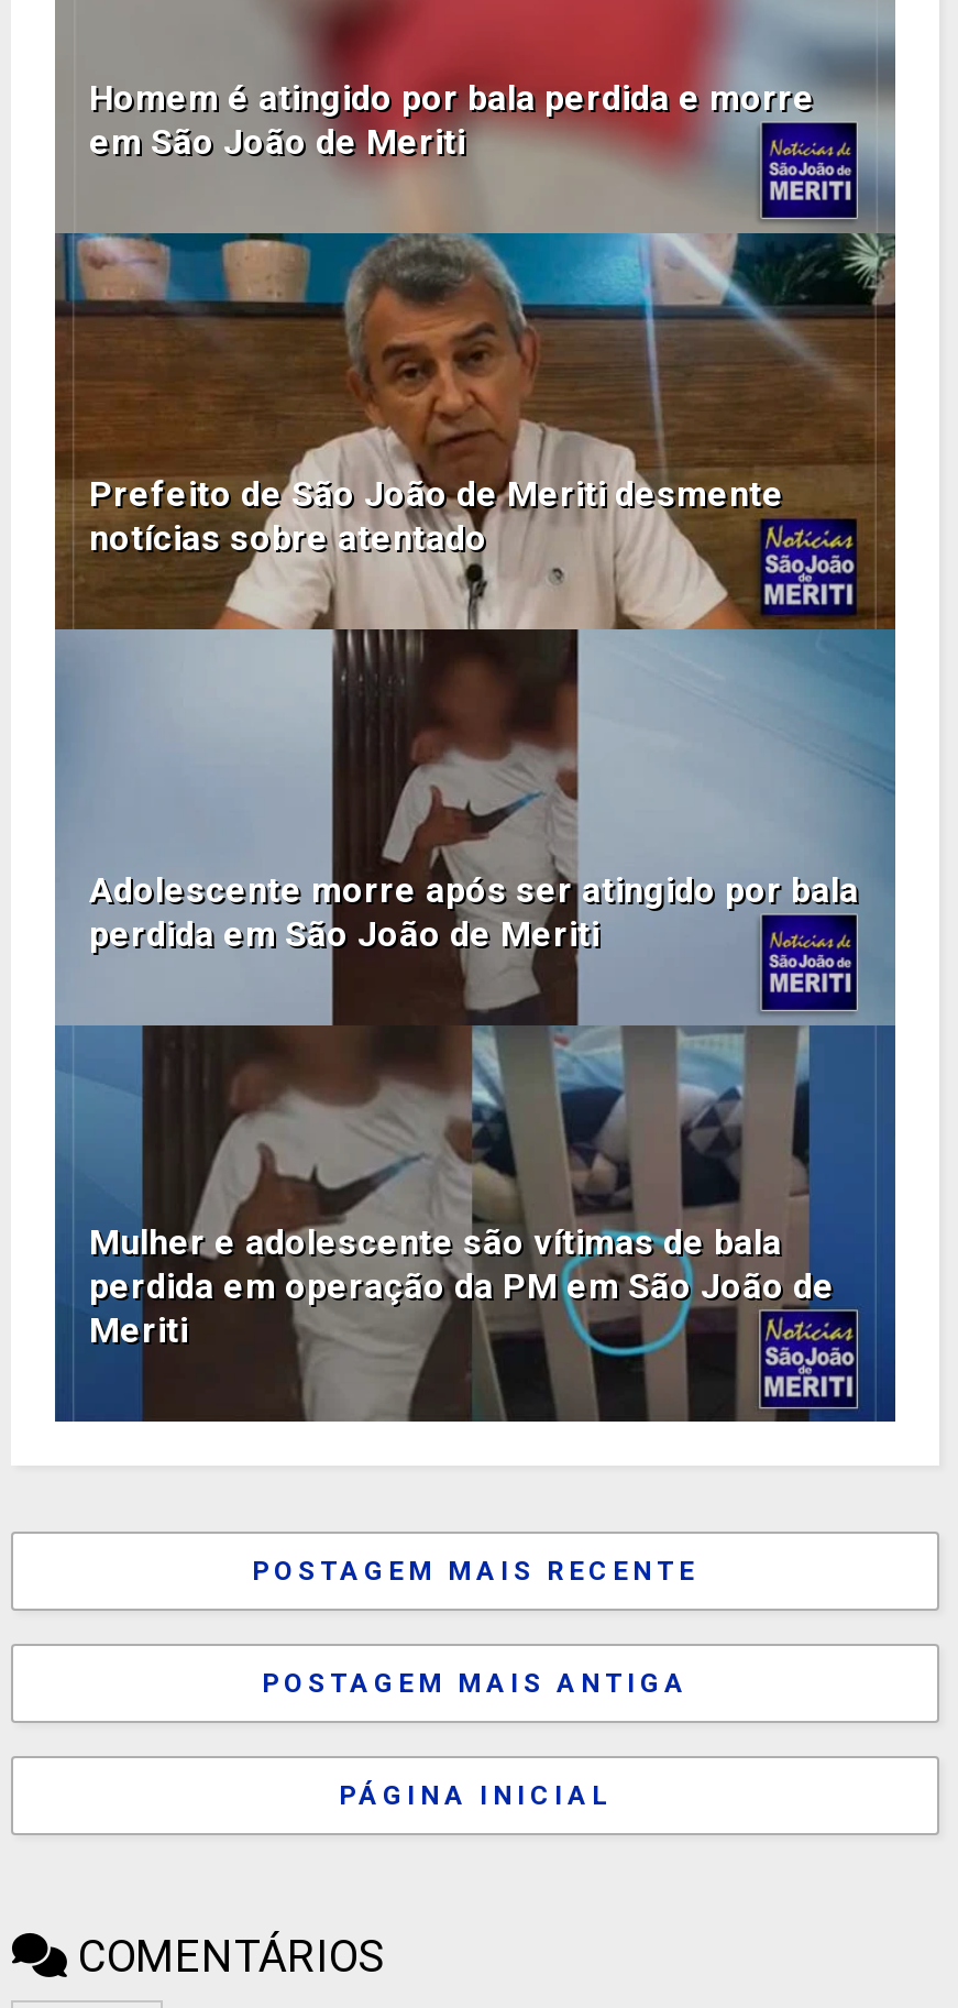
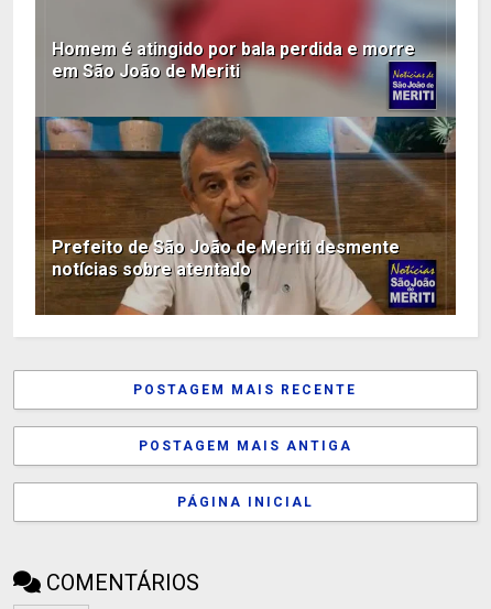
- [image]
- Adolescente morre após ser atingido por bala
- perdida em São João de Meriti

- Mulher e adolescente são vítimas de bala
- perdida em operação da PM em São João de
- Meriti
